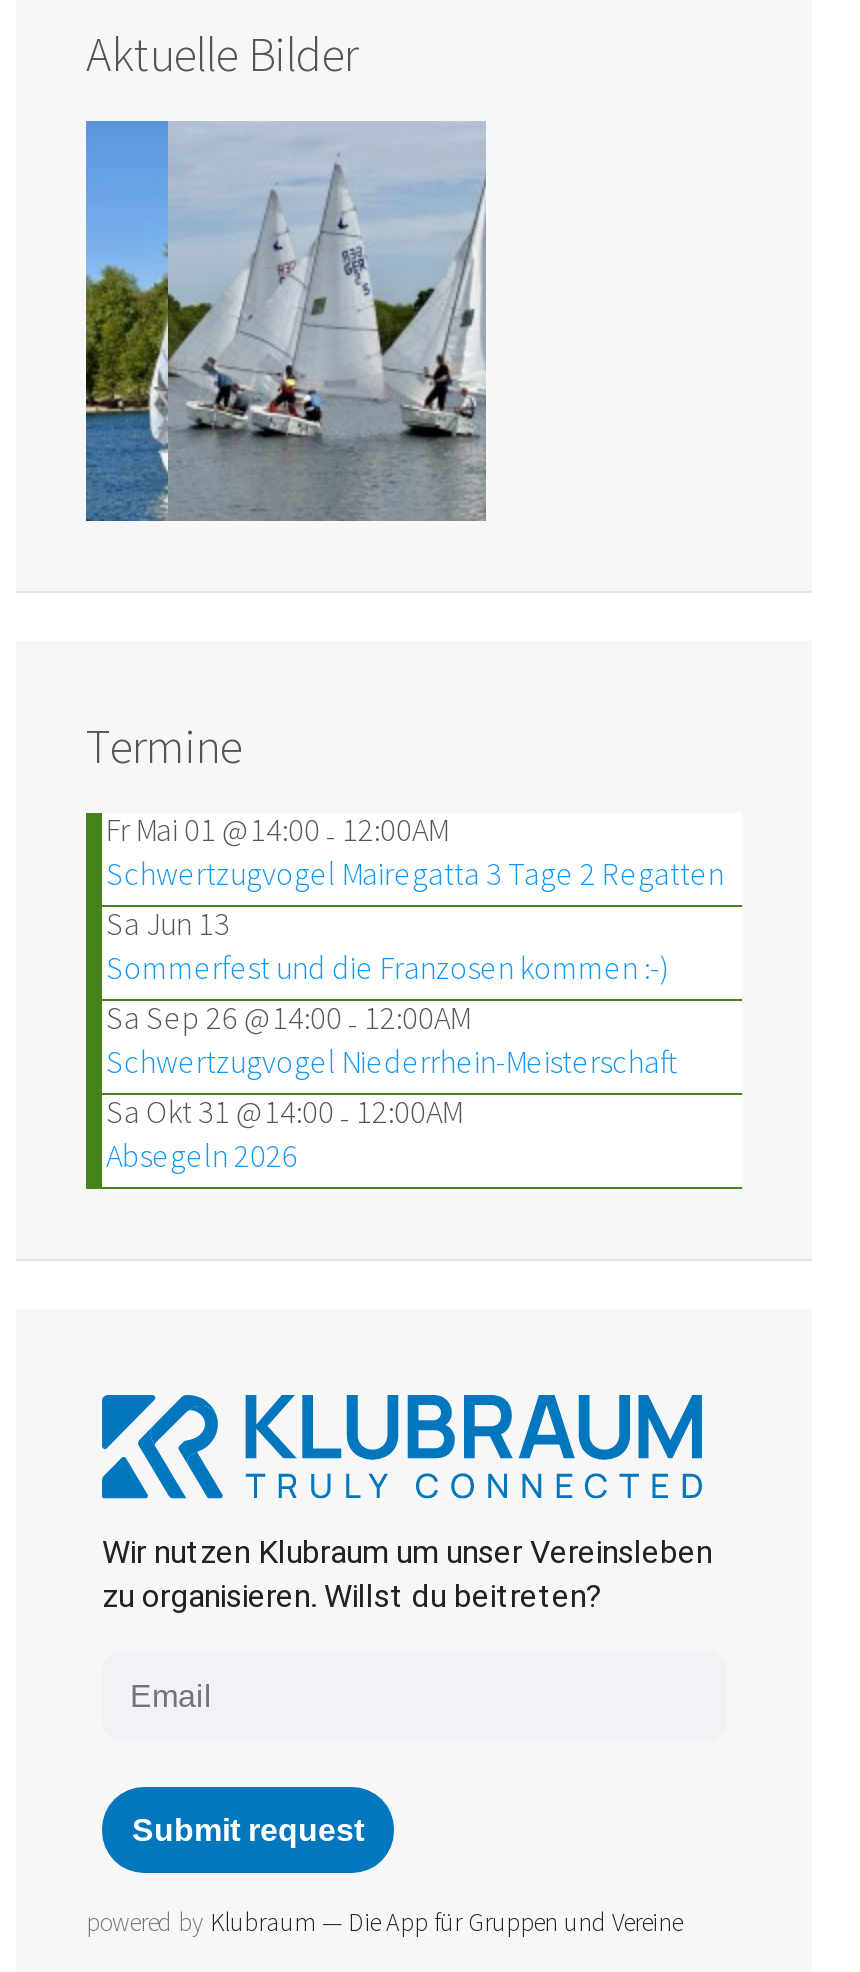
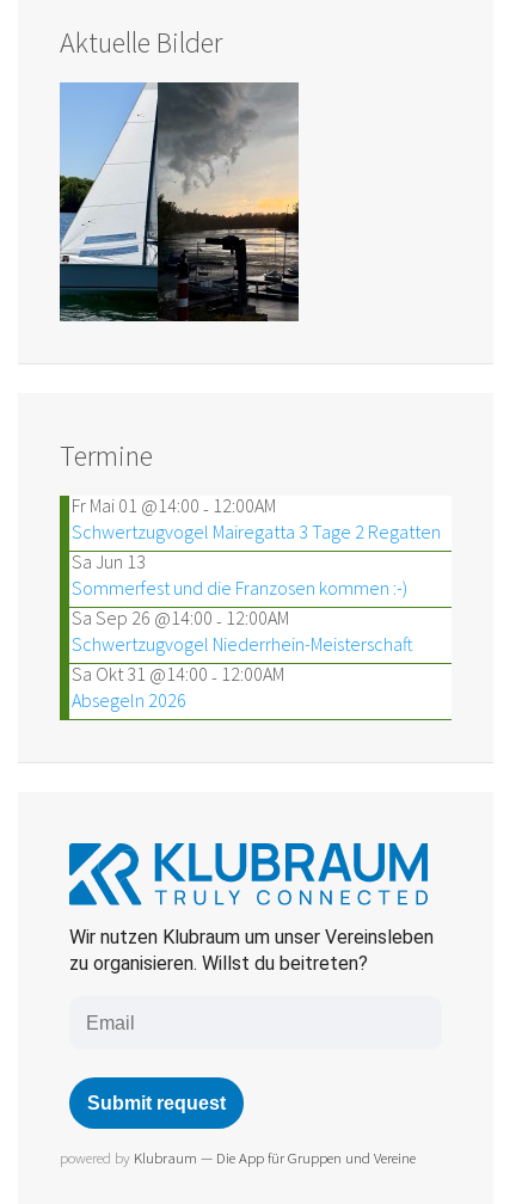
- [image]
+ [image]
